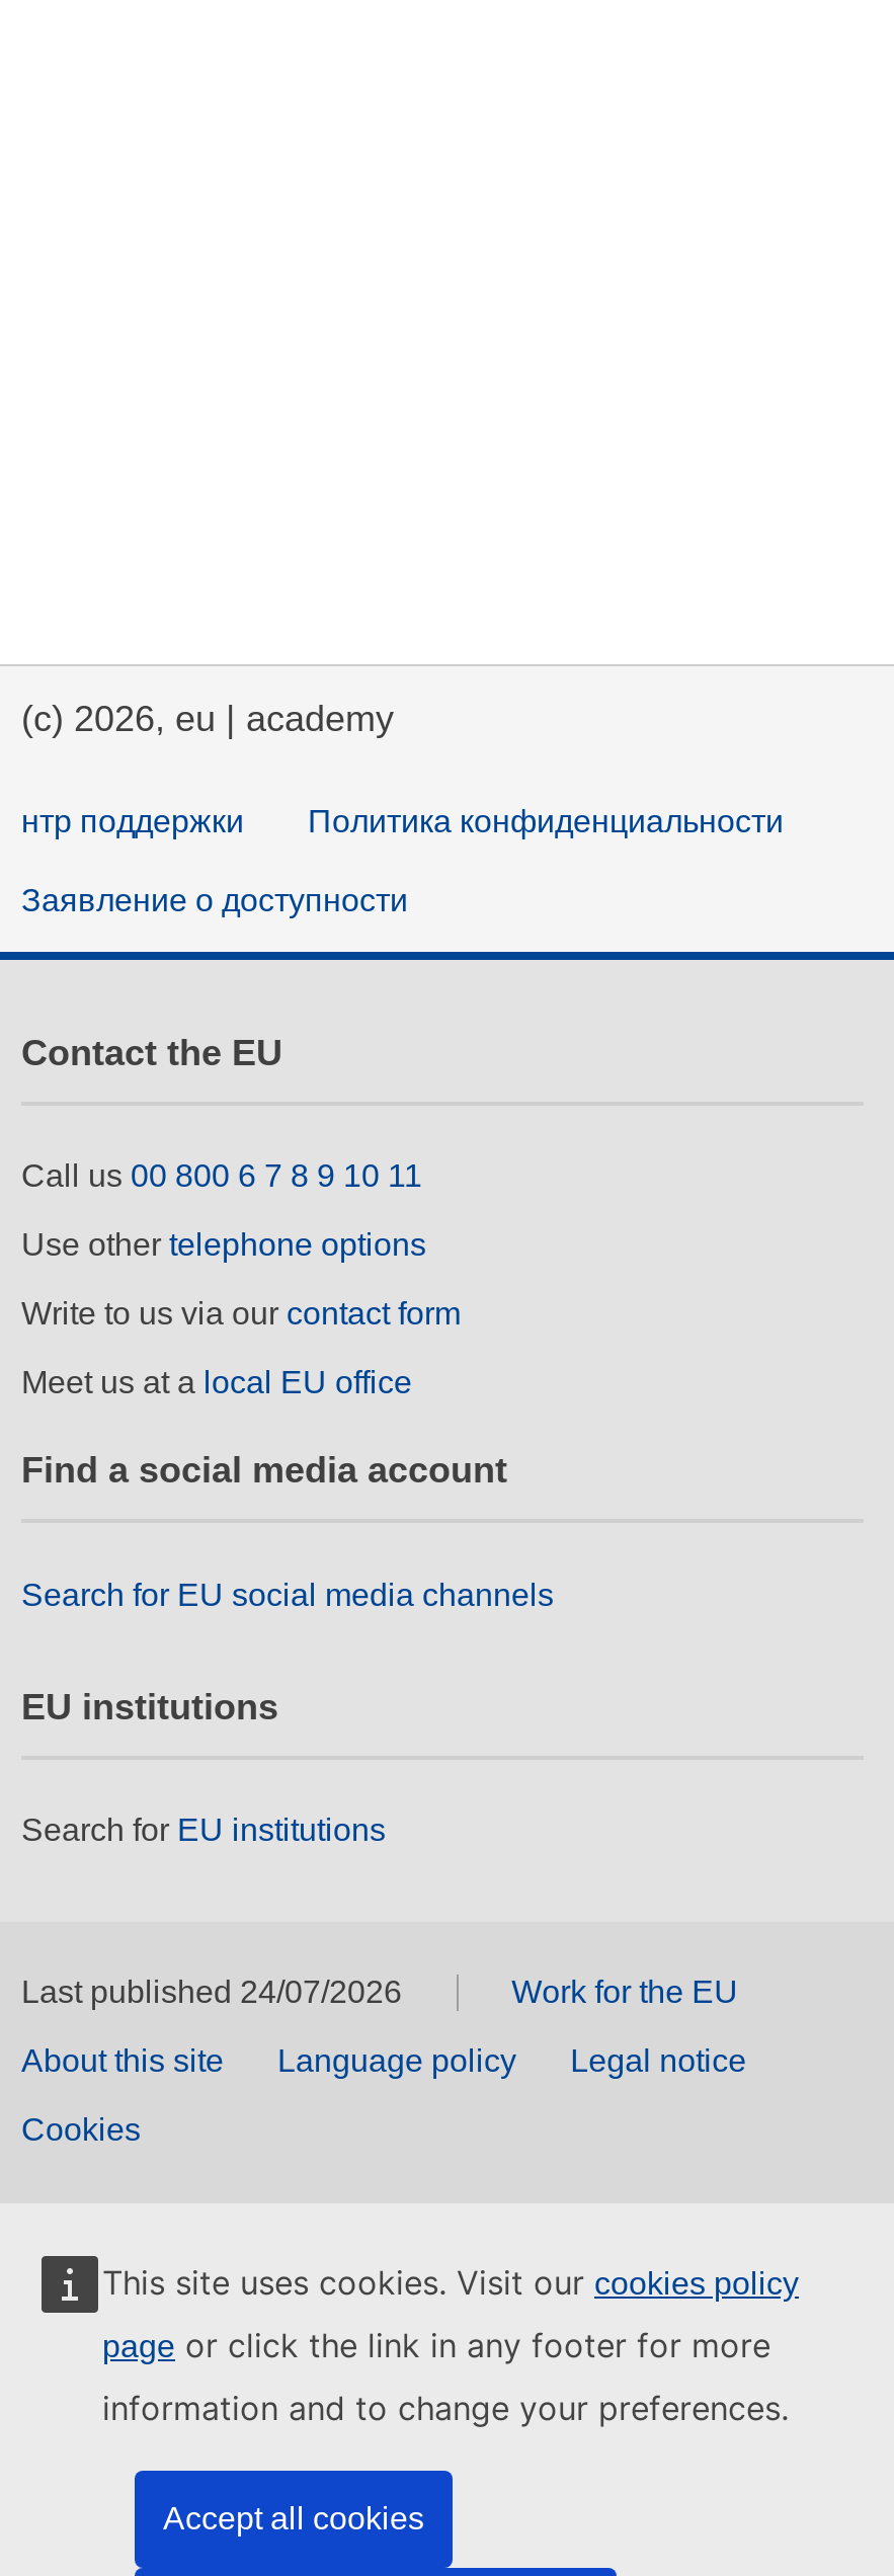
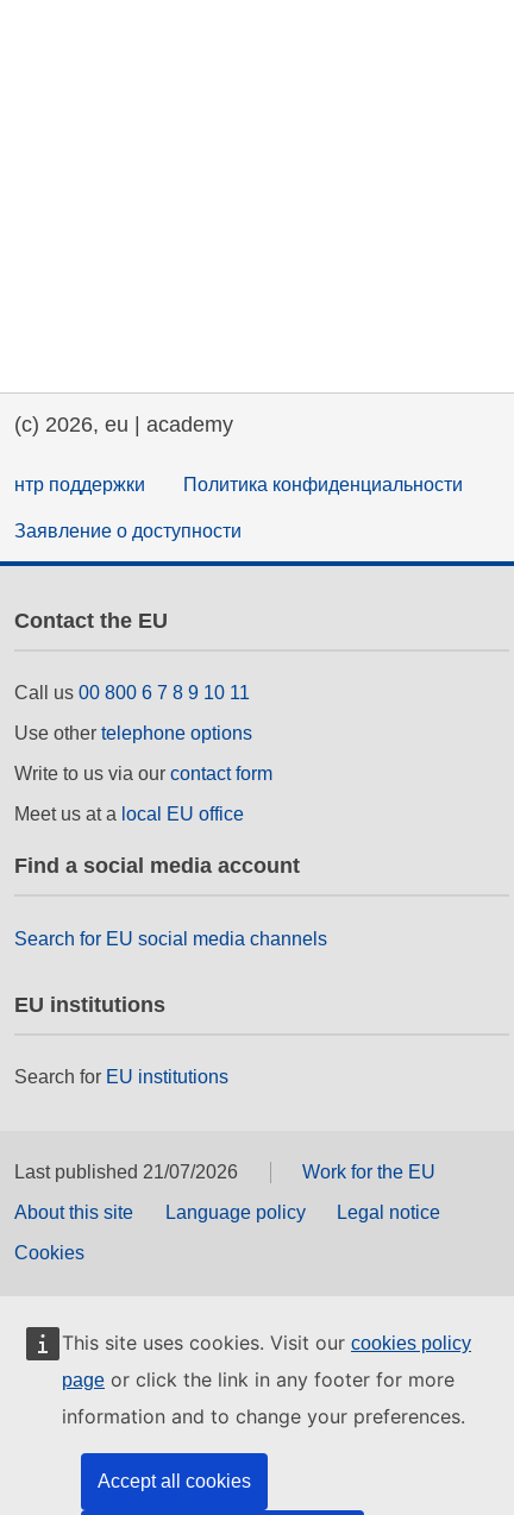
- Last published 24/07/2026
+ Last published 21/07/2026
